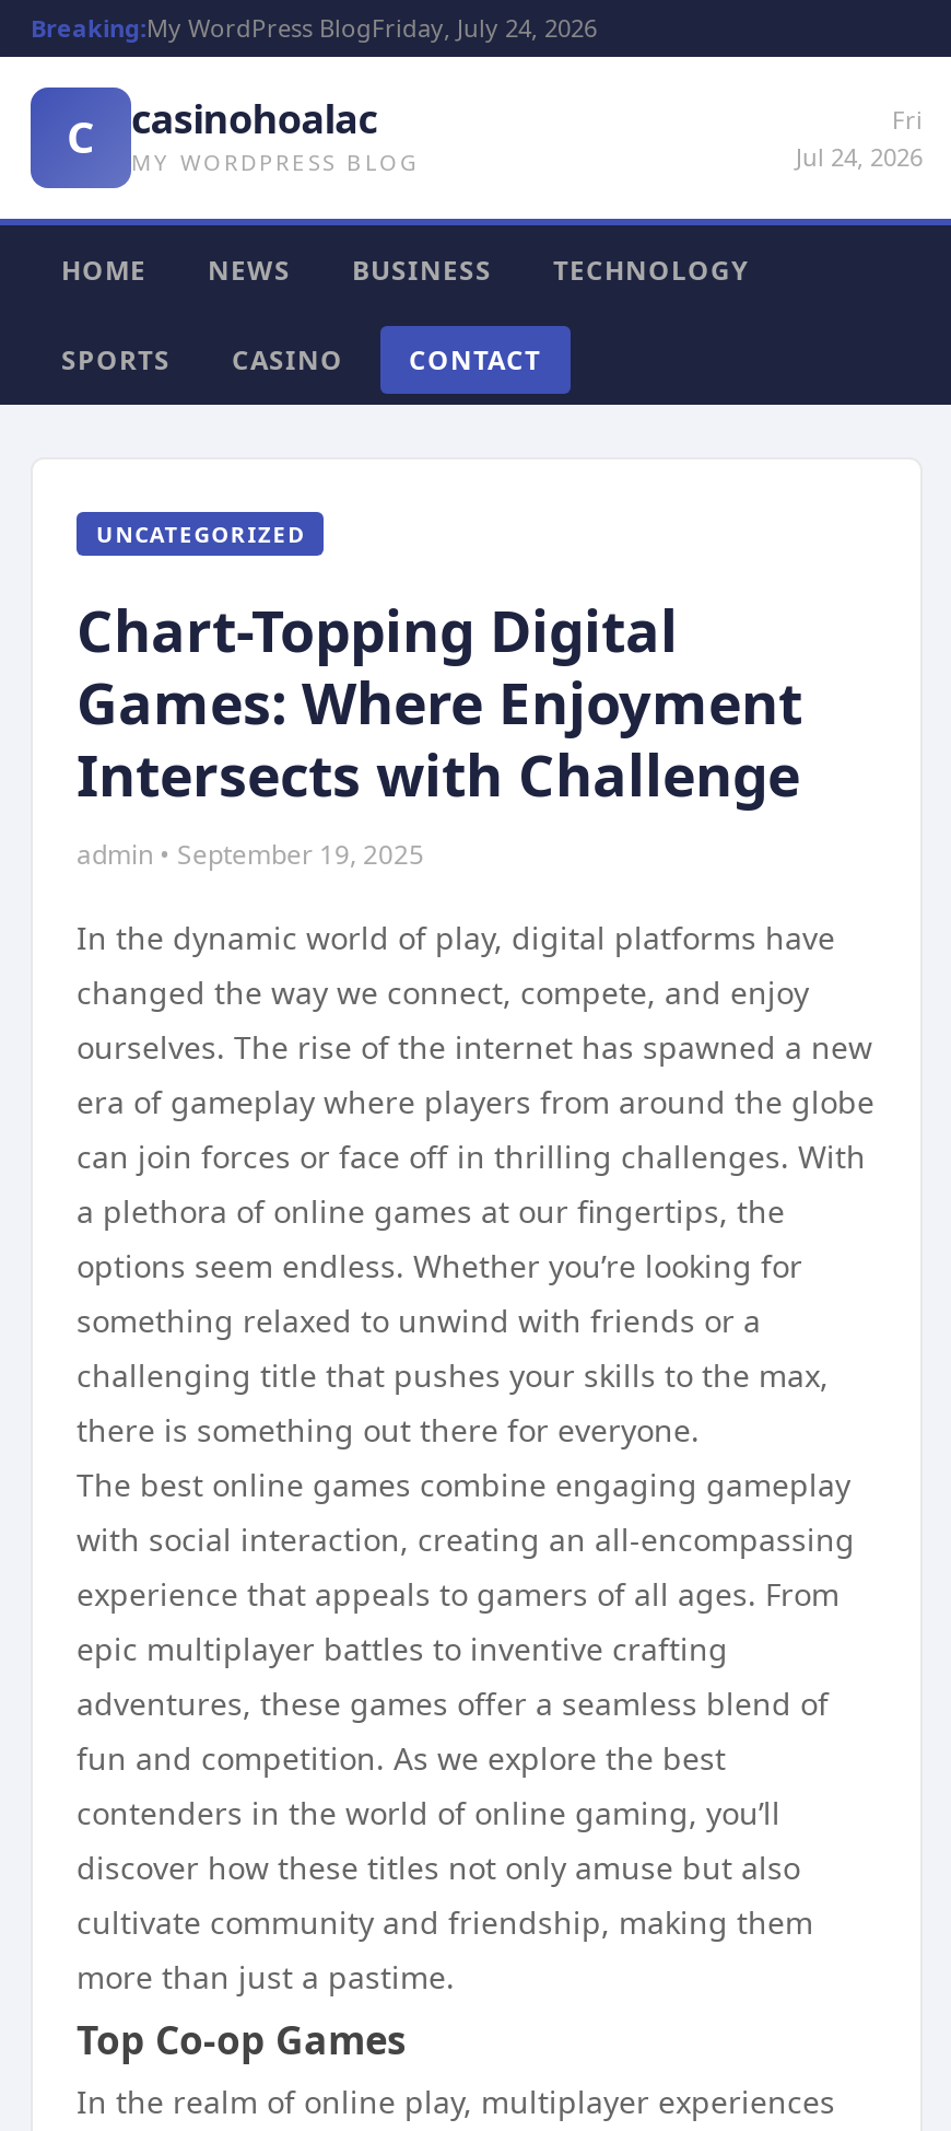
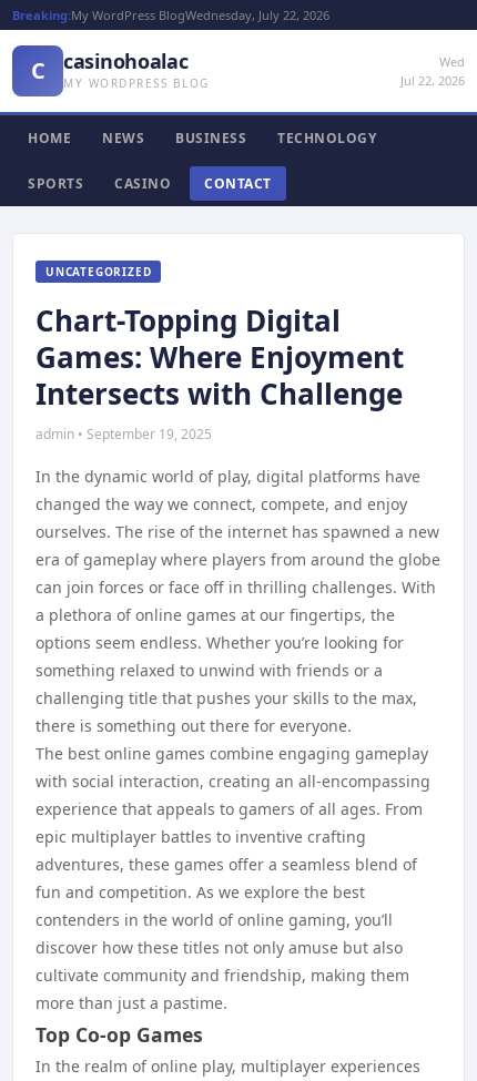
- Breaking:My WordPress BlogFriday, July 24, 2026
+ Breaking:My WordPress BlogWednesday, July 22, 2026

- Fri
- Jul 24, 2026
+ Wed
+ Jul 22, 2026
